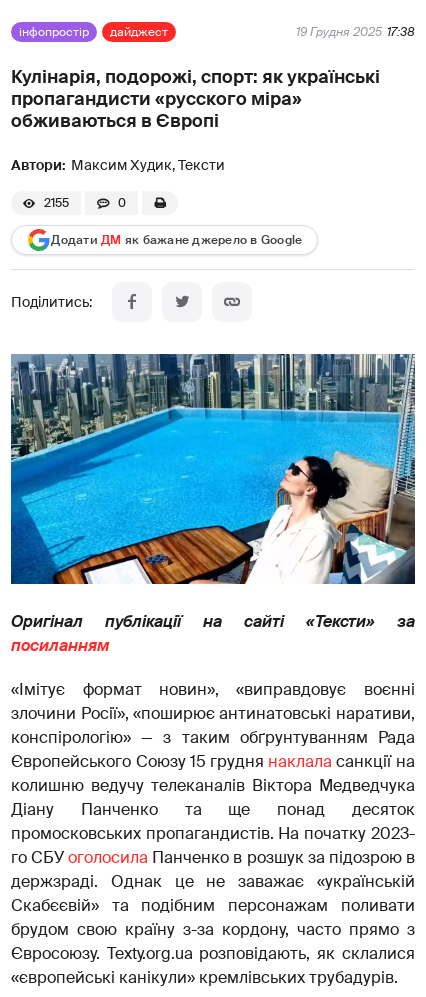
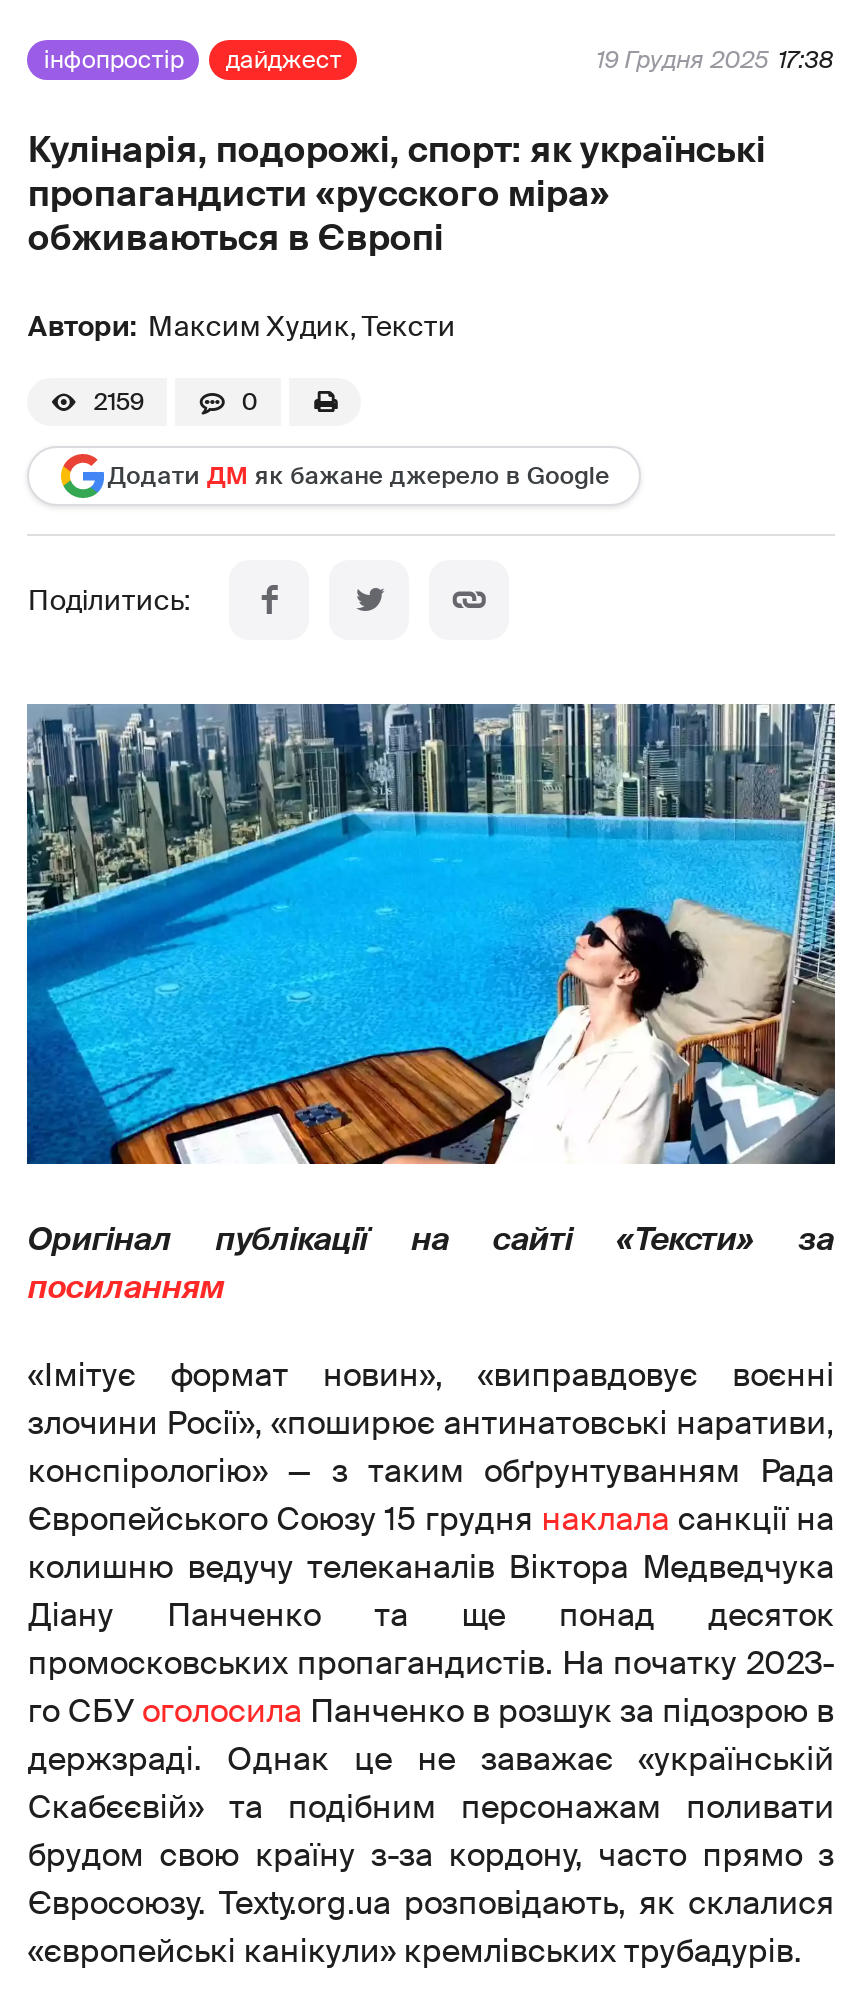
- 2155
+ 2159
